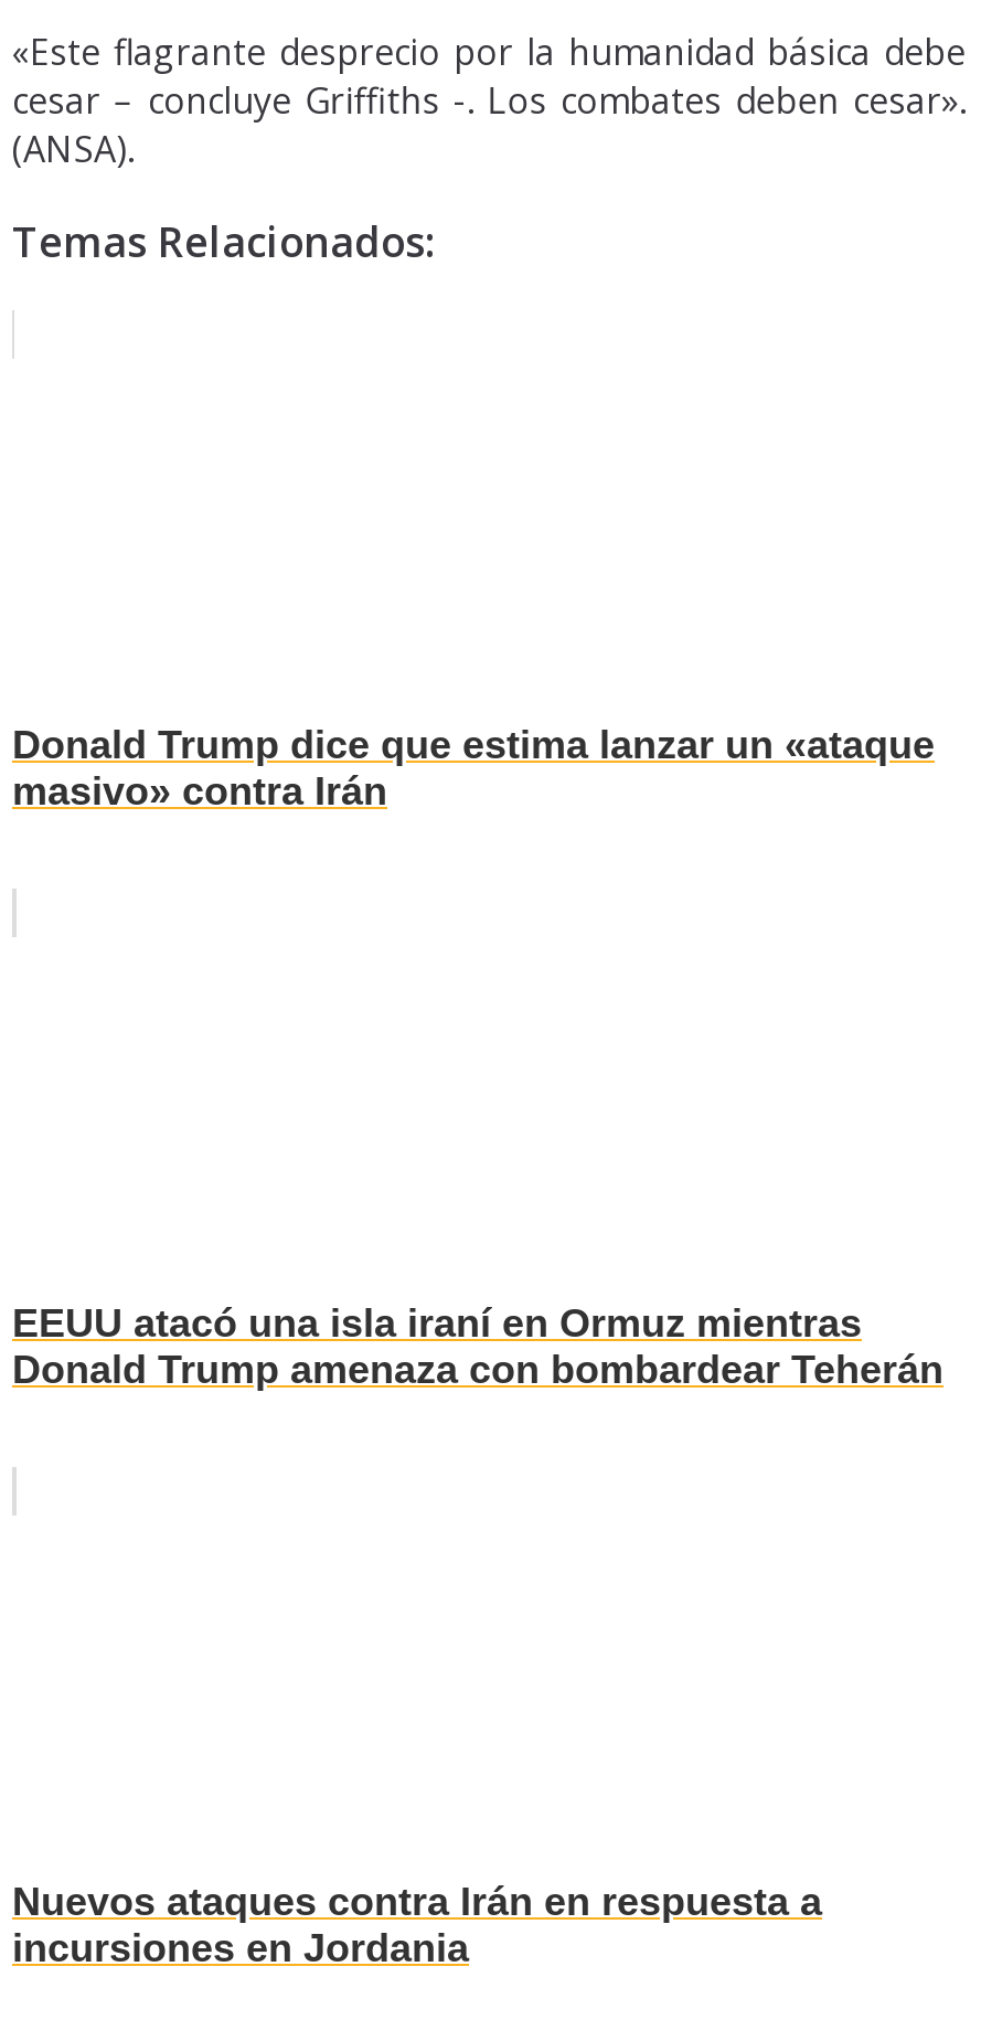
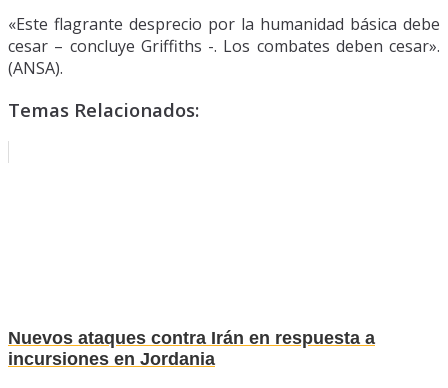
- Donald Trump dice que estima lanzar un «ataque
- masivo» contra Irán

- EEUU atacó una isla iraní en Ormuz mientras
- Donald Trump amenaza con bombardear Teherán
